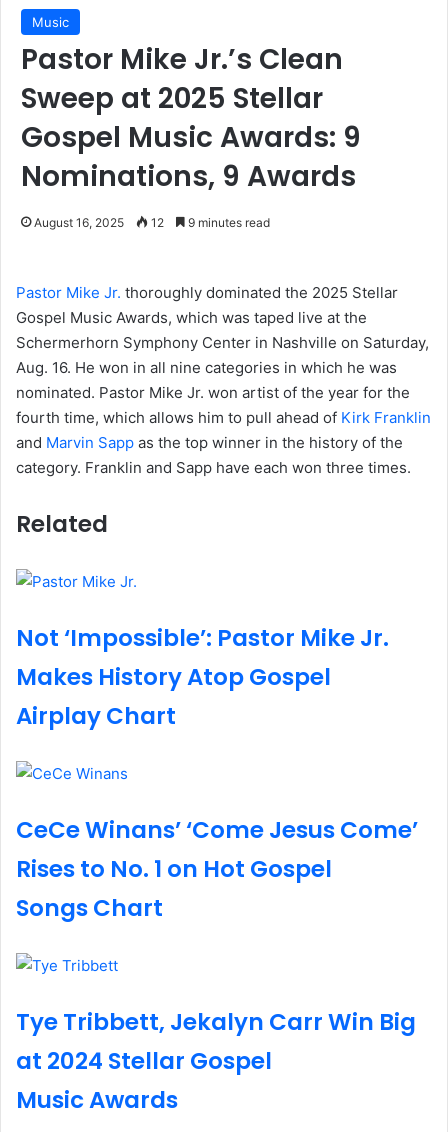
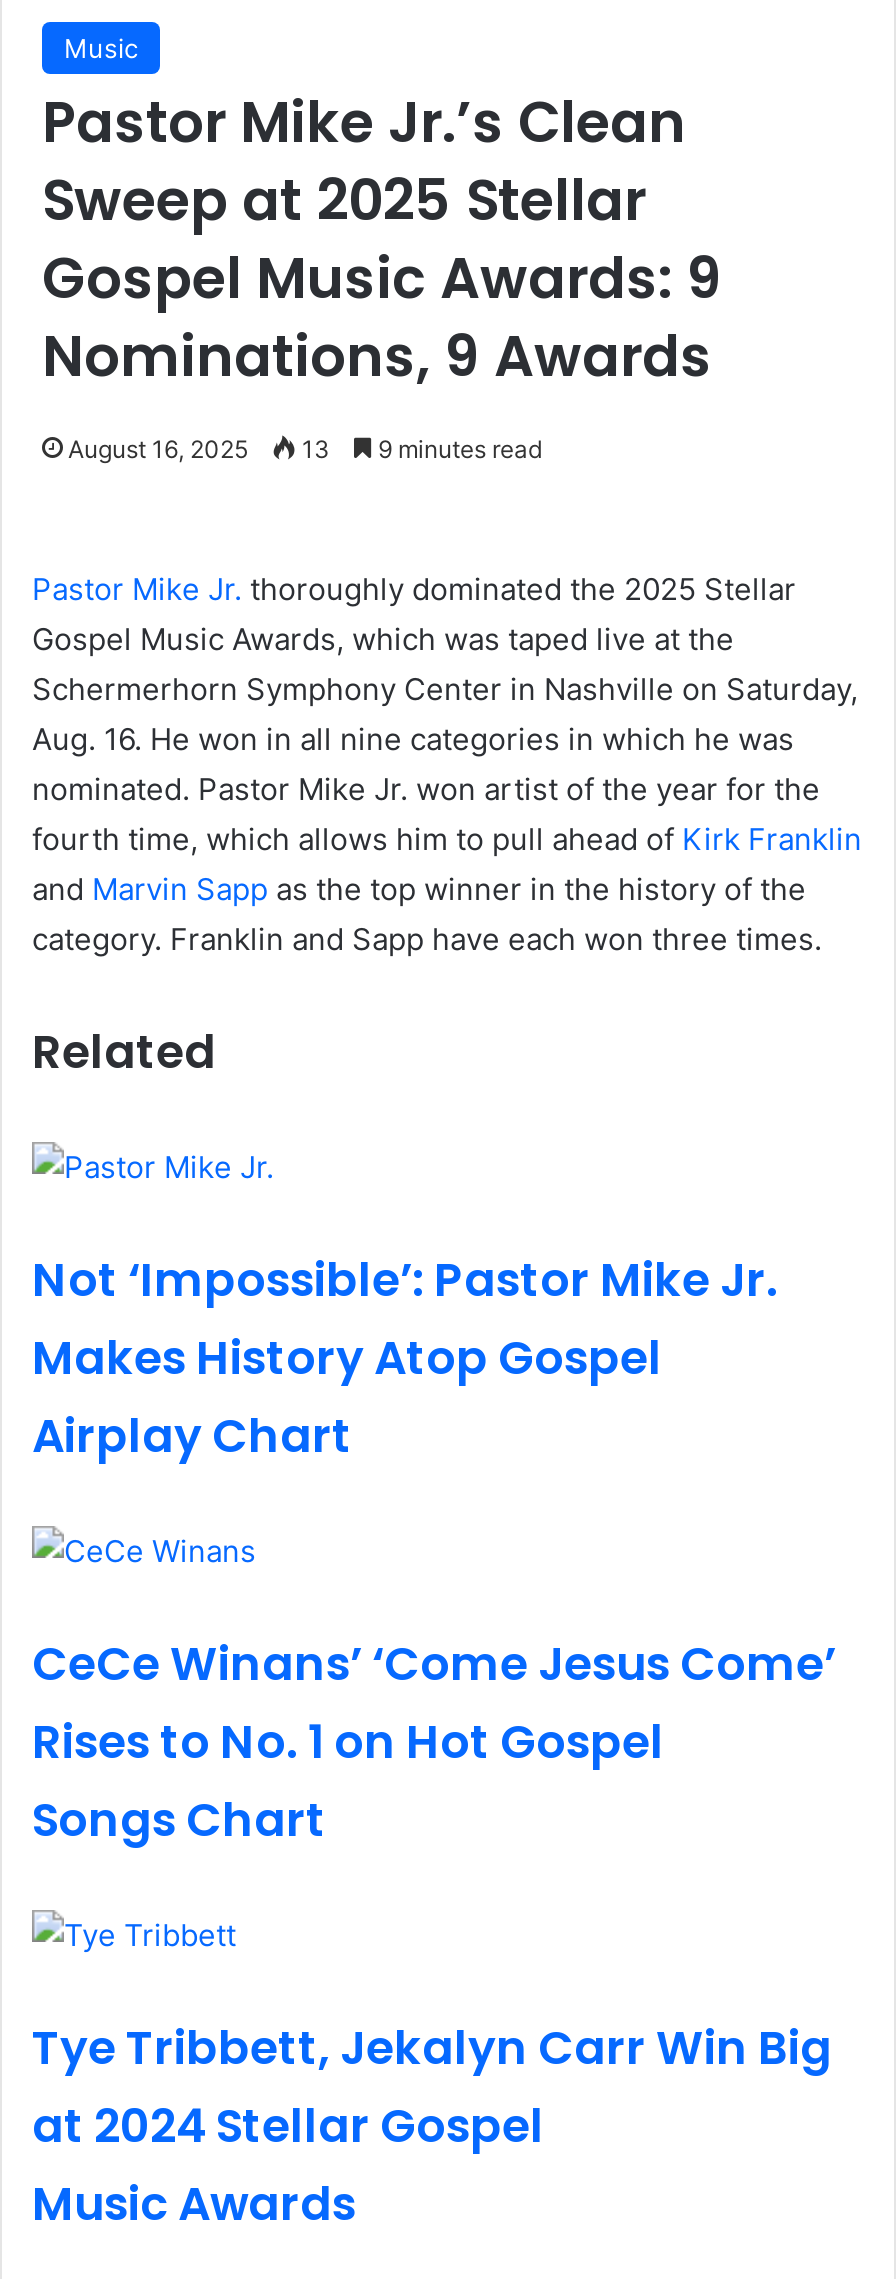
- August 16, 2025 12 9 minutes read
+ August 16, 2025 13 9 minutes read
